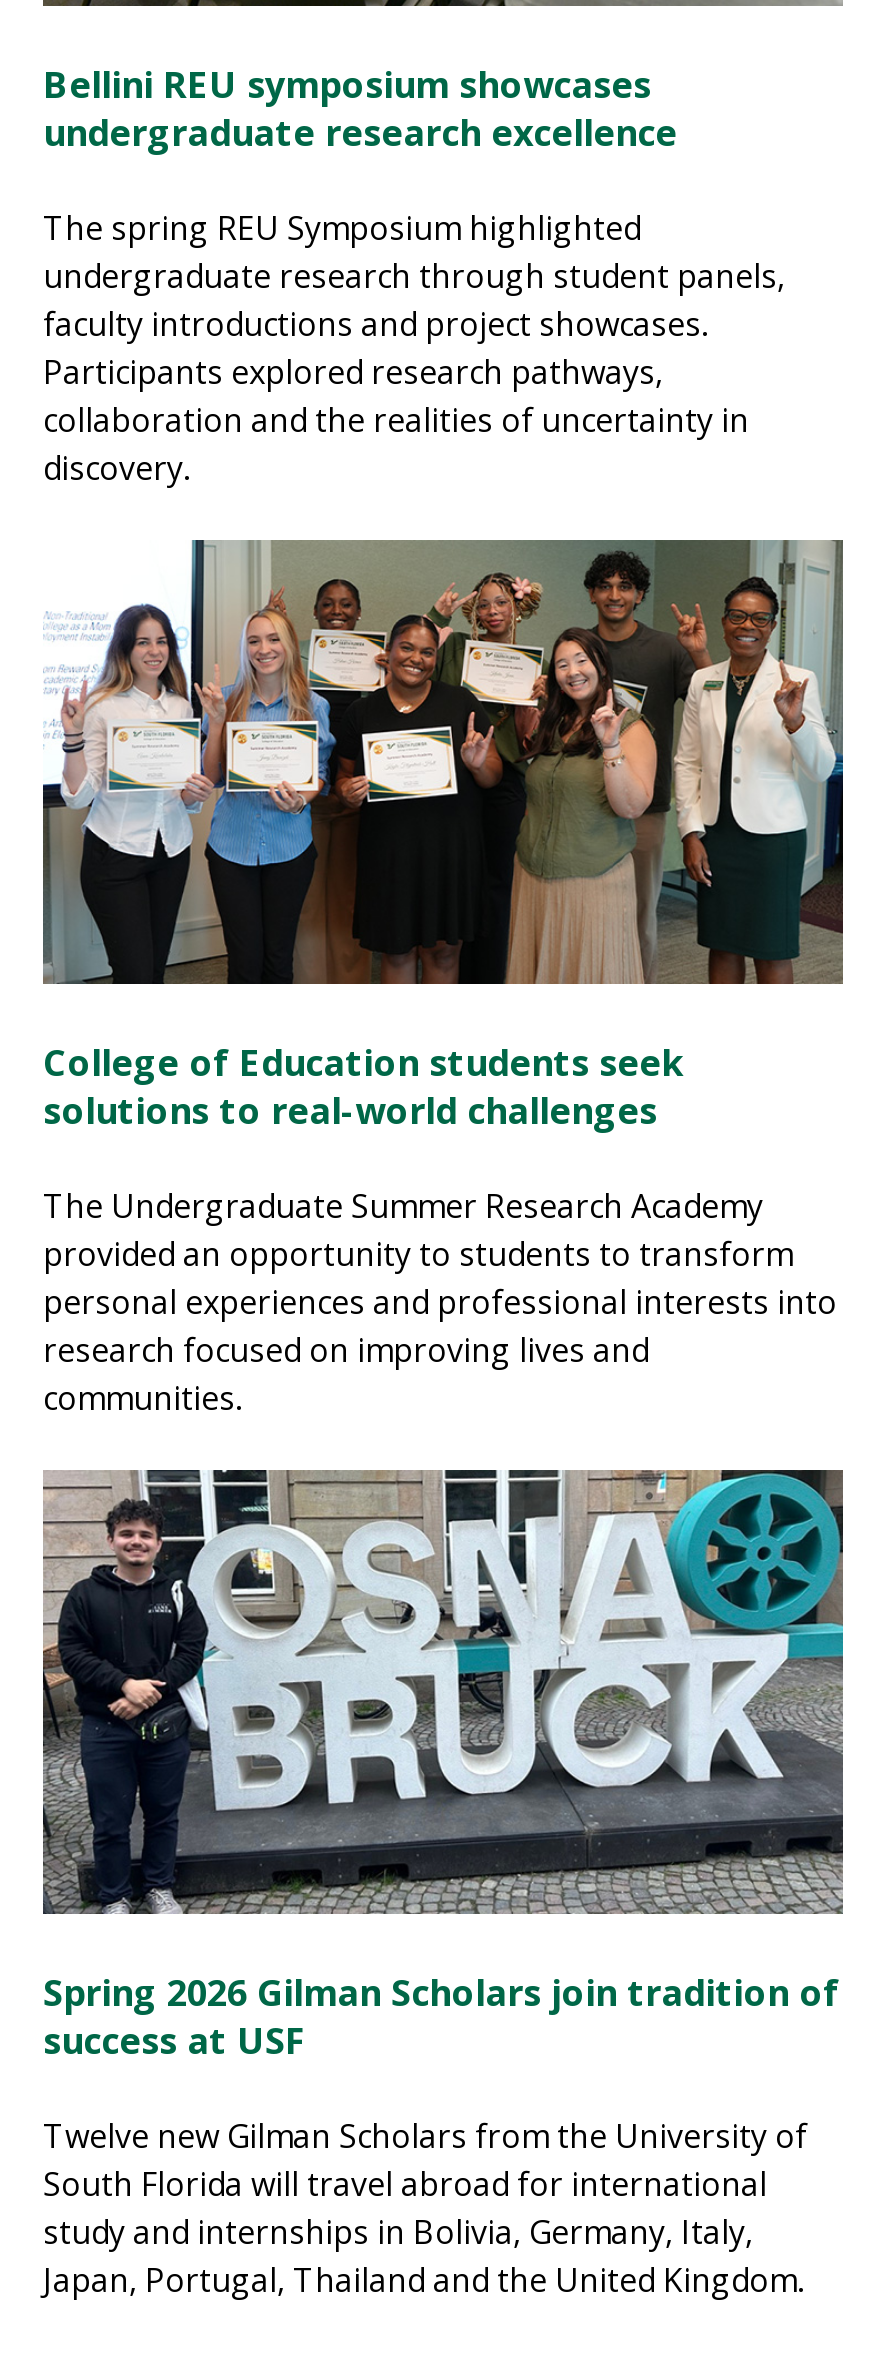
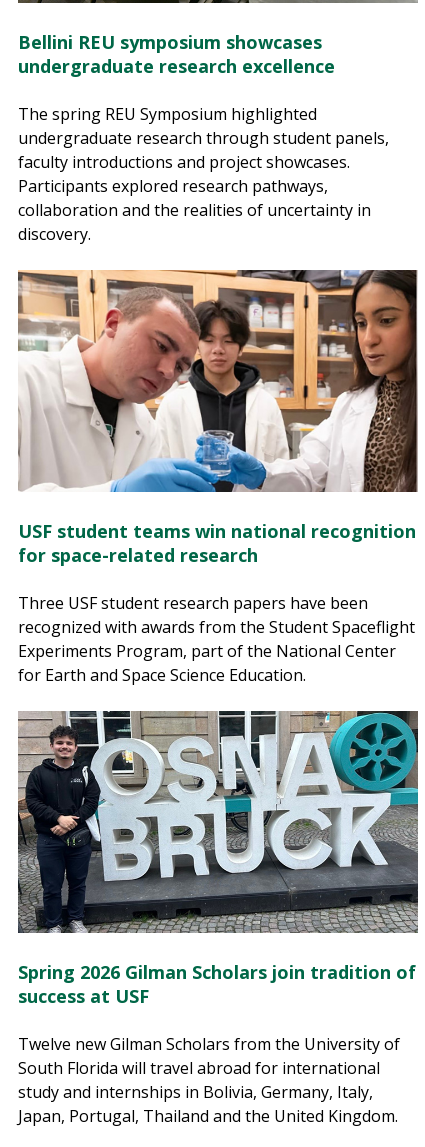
- [image]
- College of Education students seek
- solutions to real-world challenges
+ [image]
+ USF student teams win national recognition
+ for space-related research

- The Undergraduate Summer Research Academy
- provided an opportunity to students to transform
- personal experiences and professional interests into
- research focused on improving lives and
- communities.
+ Three USF student research papers have been
+ recognized with awards from the Student Spaceflight
+ Experiments Program, part of the National Center
+ for Earth and Space Science Education.
